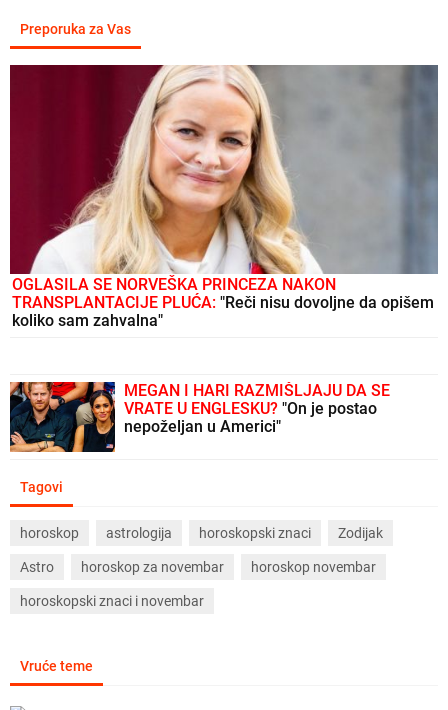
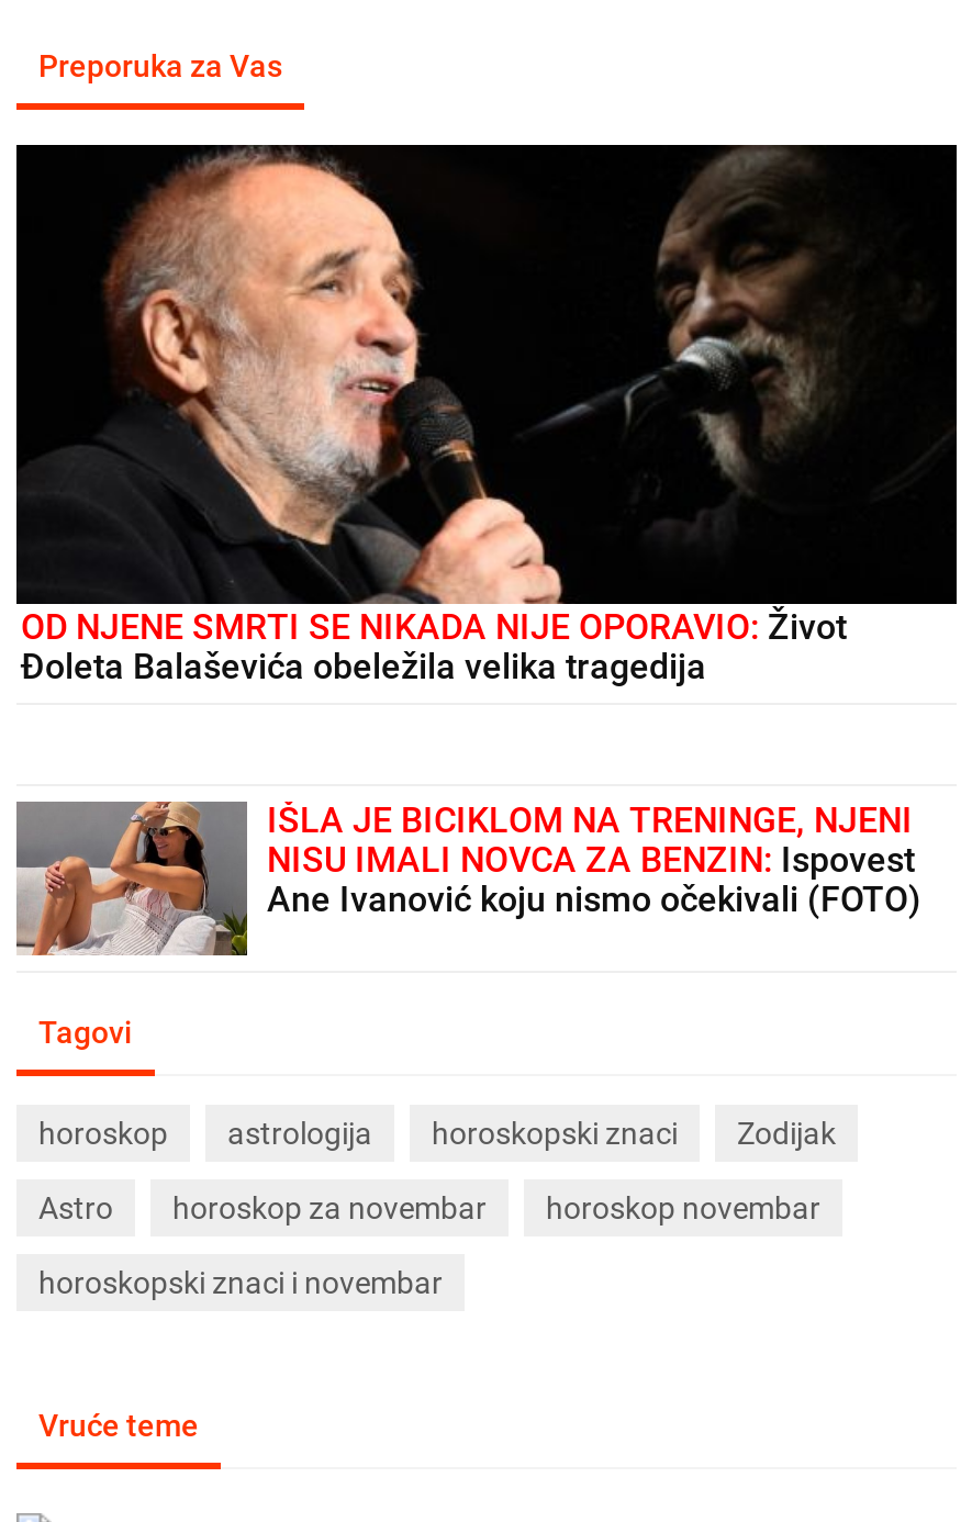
- [image]
- OGLASILA SE NORVEŠKA PRINCEZA NAKON
- TRANSPLANTACIJE PLUĆA: "Reči nisu dovoljne da opišem
- koliko sam zahvalna"
+ [image]
+ OD NJENE SMRTI SE NIKADA NIJE OPORAVIO: Život
+ Đoleta Balaševića obeležila velika tragedija

- [image]
- MEGAN I HARI RAZMIŠLJAJU DA SE
- VRATE U ENGLESKU? "On je postao
- nepoželjan u Americi"
+ [image]
+ IŠLA JE BICIKLOM NA TRENINGE, NJENI
+ NISU IMALI NOVCA ZA BENZIN: Ispovest
+ Ane Ivanović koju nismo očekivali (FOTO)
